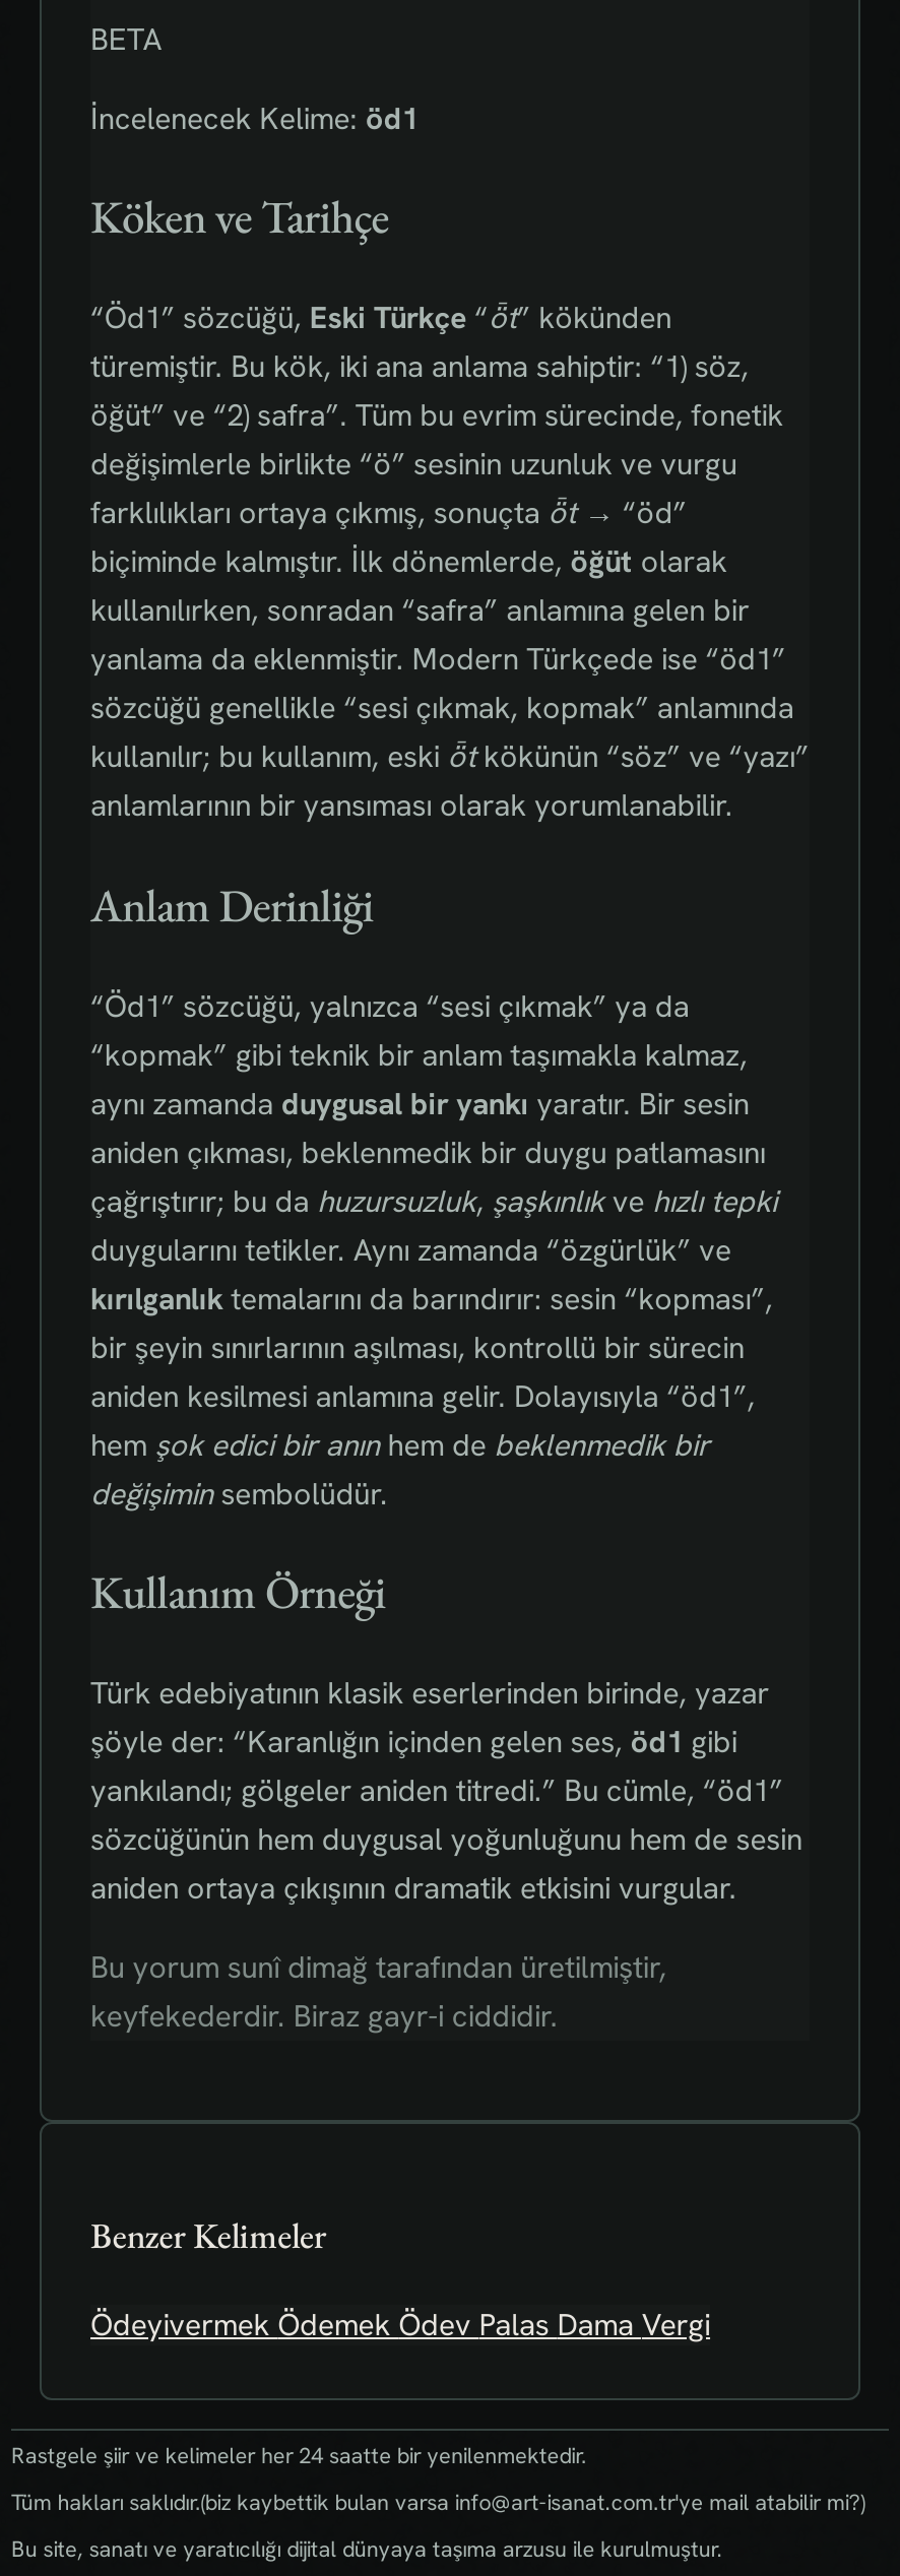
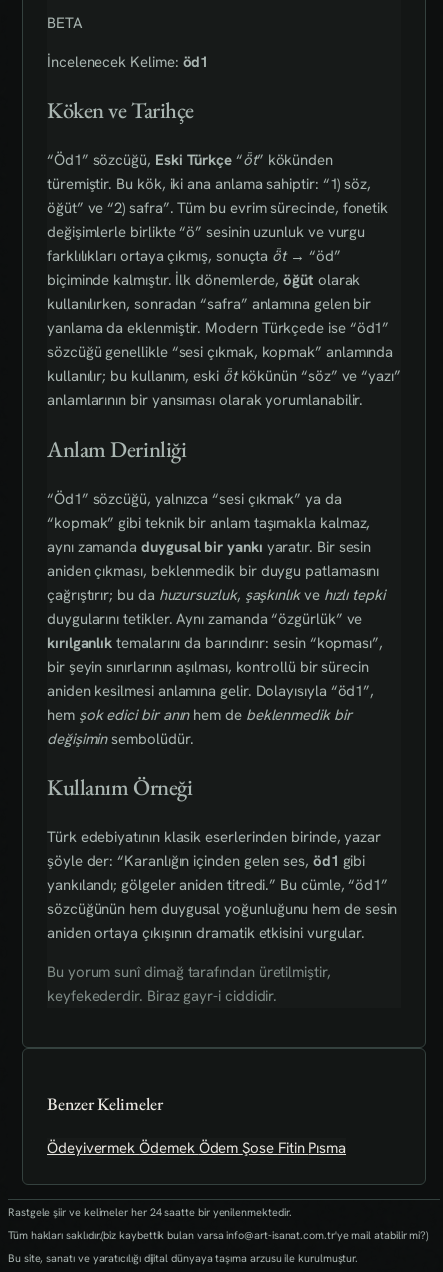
- Ödeyivermek Ödemek Ödev Palas Dama Vergi
+ Ödeyivermek Ödemek Ödem Şose Fitin Pısma
